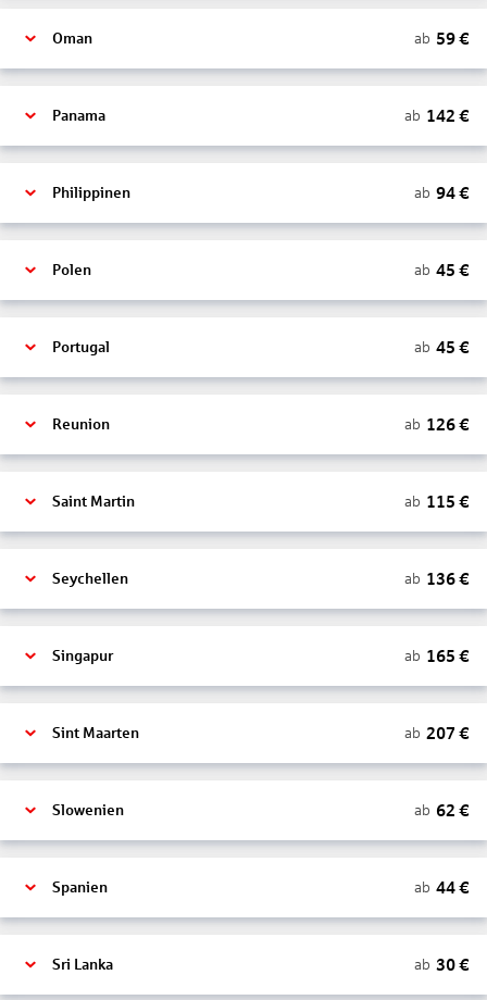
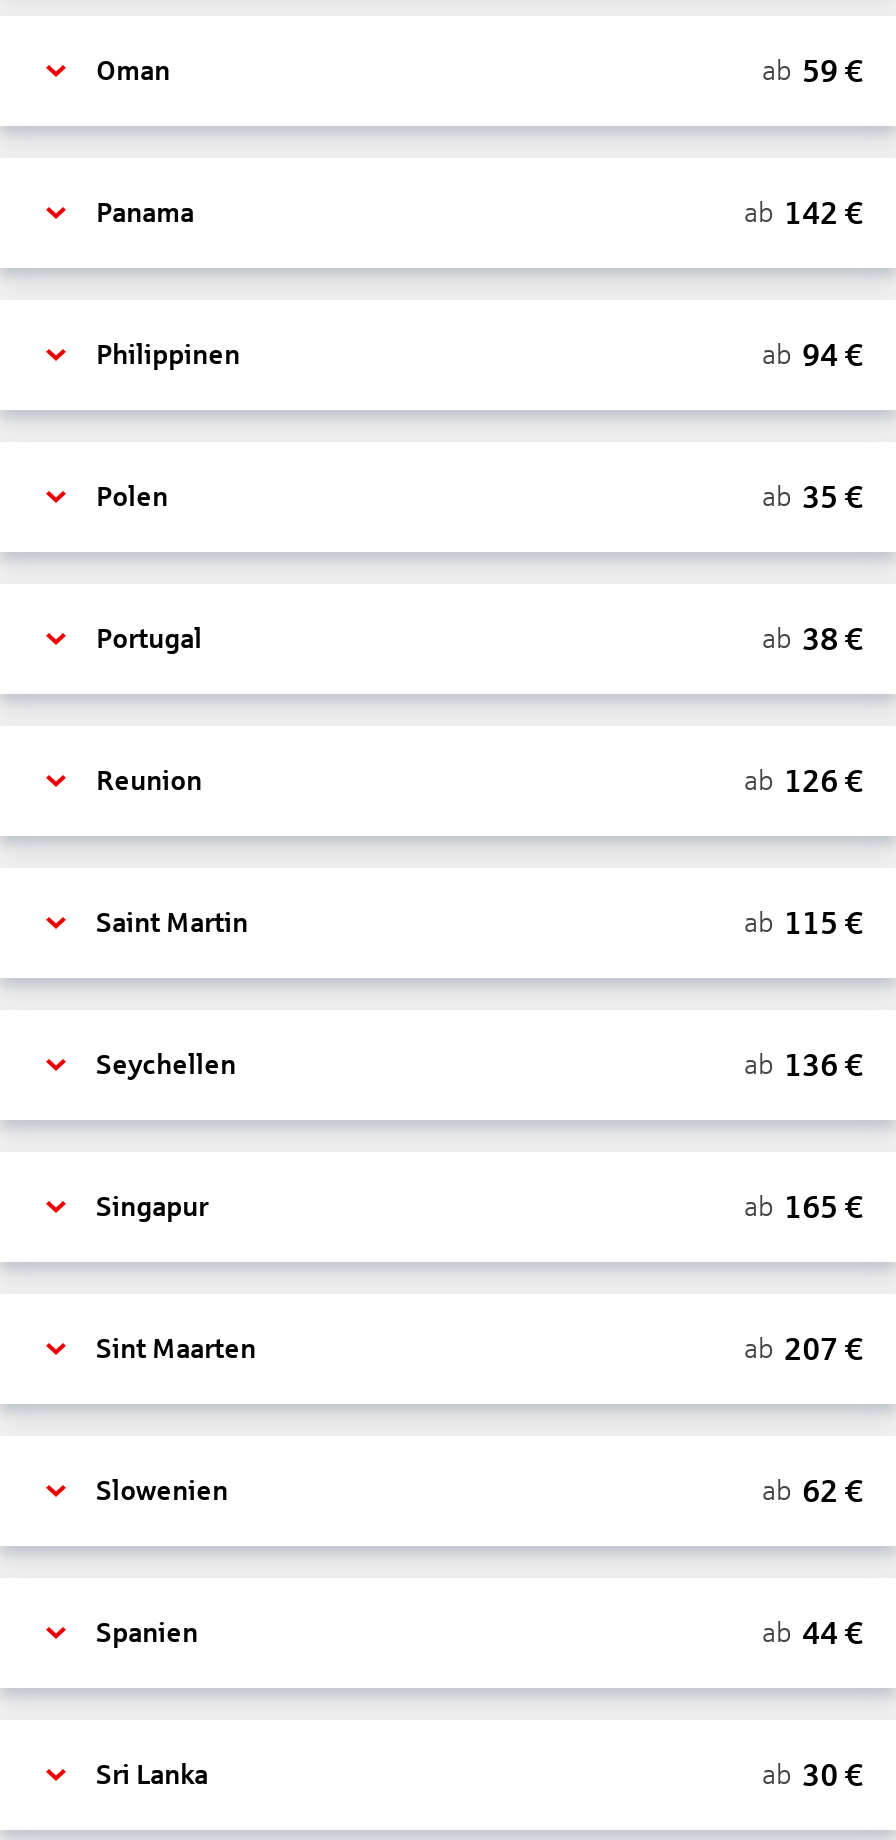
- ab 45 €
+ ab 35 €

- ab 45 €
+ ab 38 €
